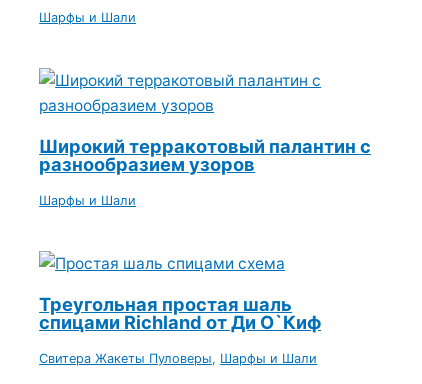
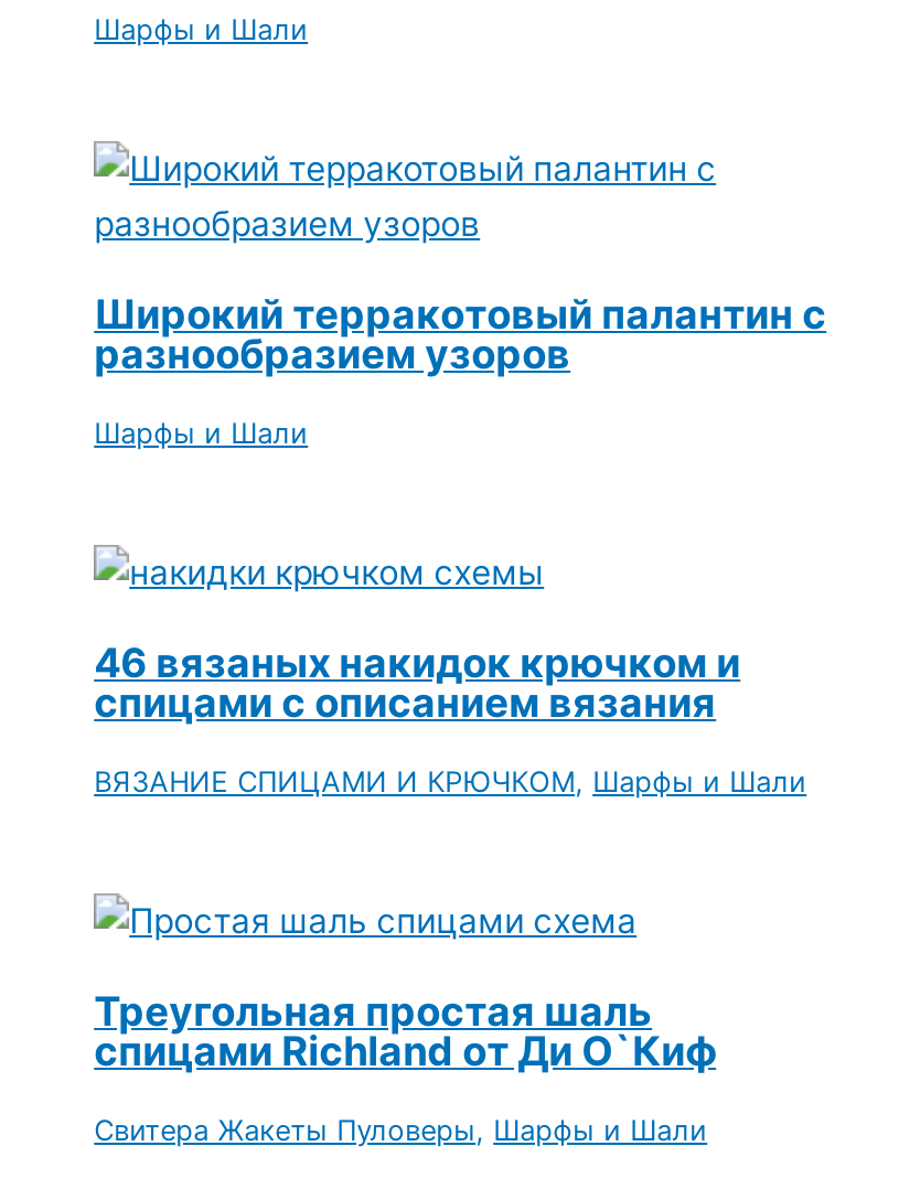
+ 46 вязаных накидок крючком и
+ спицами с описанием вязания
+ ВЯЗАНИЕ СПИЦАМИ И КРЮЧКОМ, Шарфы и Шали
